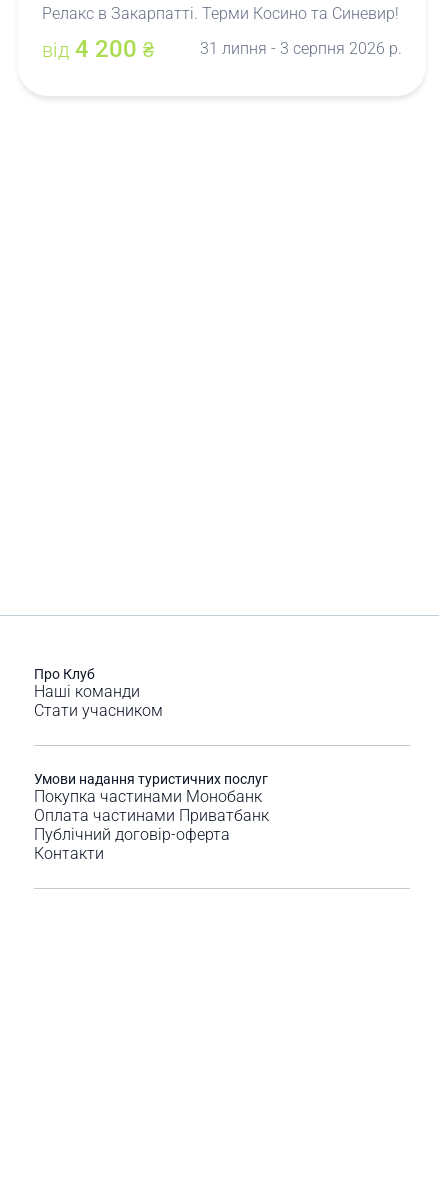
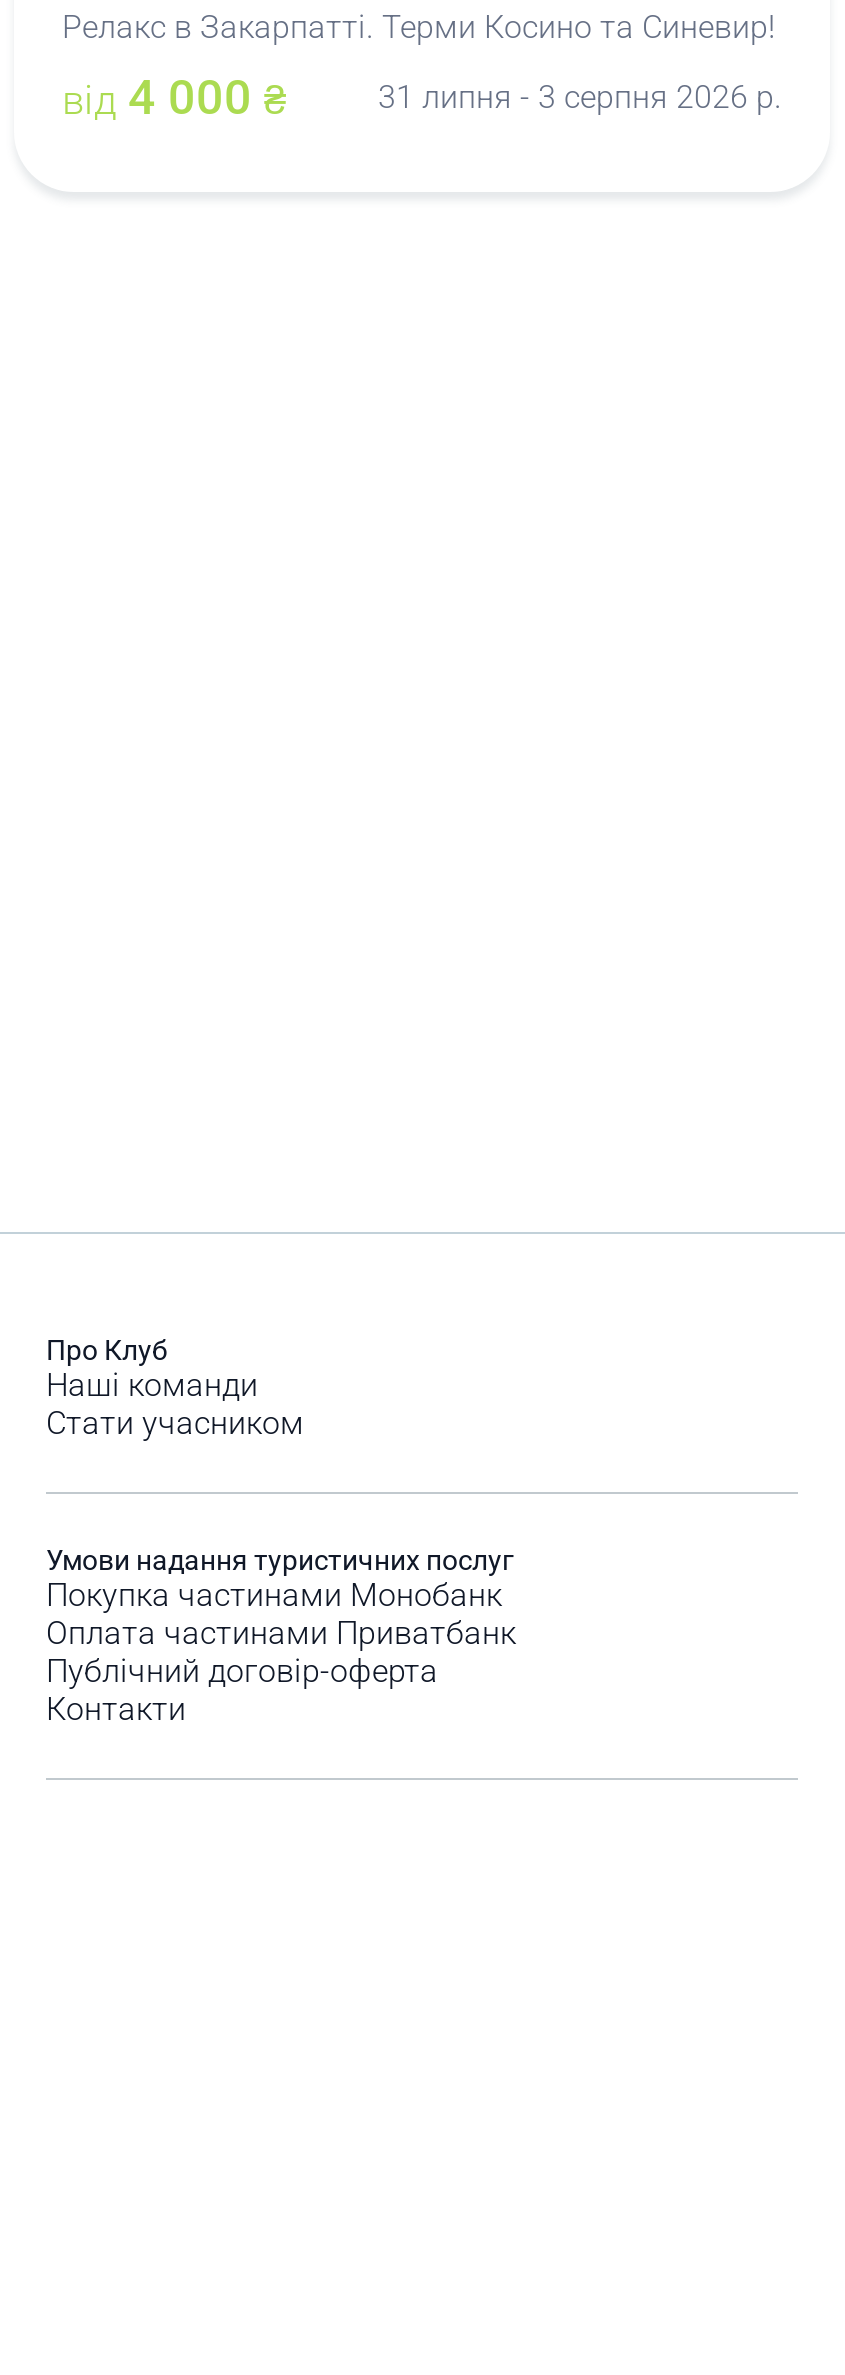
- від 4 200 ₴
+ від 4 000 ₴
